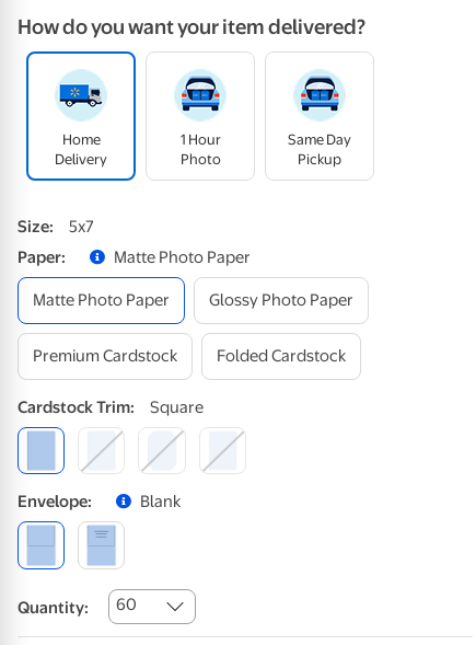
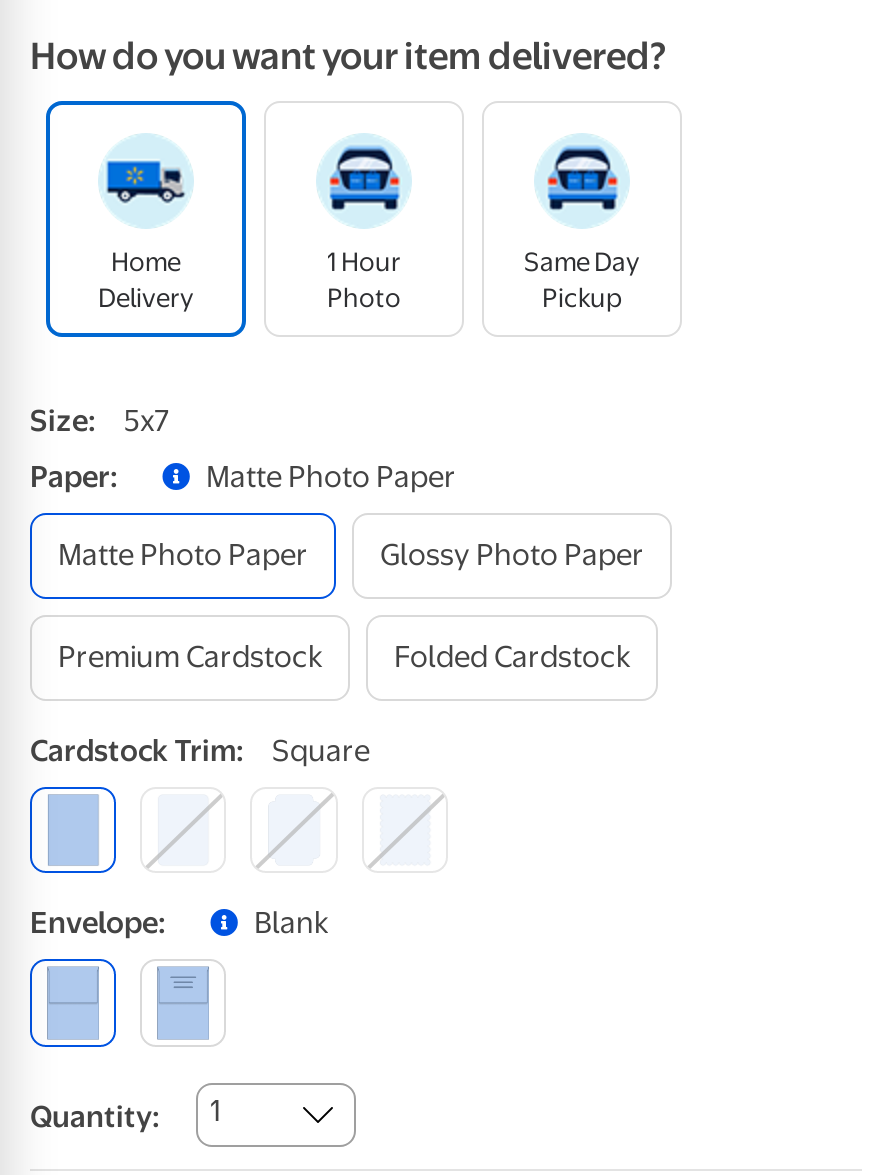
- Quantity: 60
+ Quantity: 1
